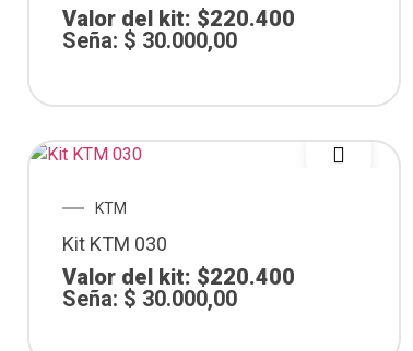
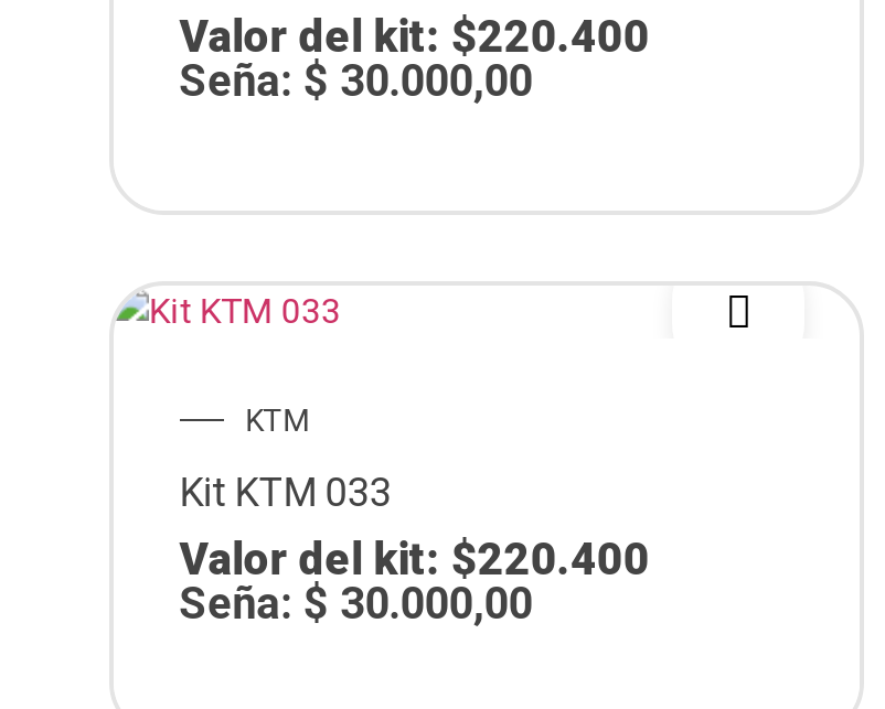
- Kit KTM 030
+ Kit KTM 033
